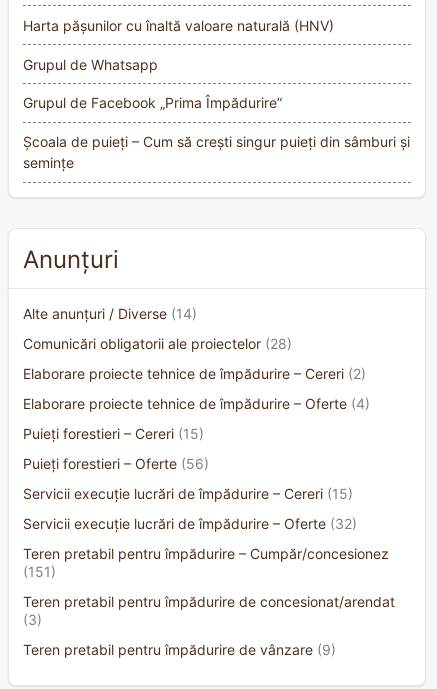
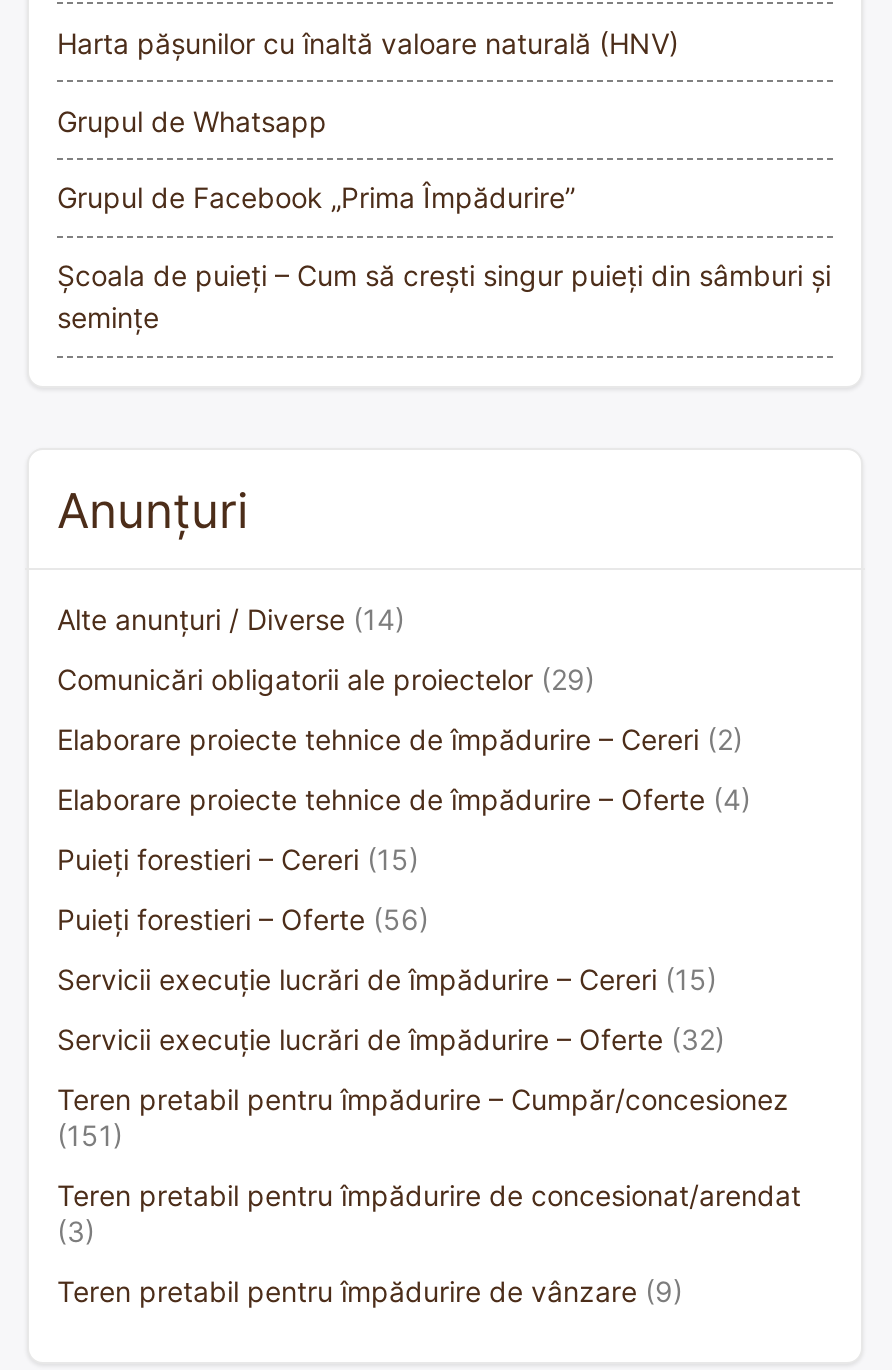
- Comunicări obligatorii ale proiectelor (28)
+ Comunicări obligatorii ale proiectelor (29)
